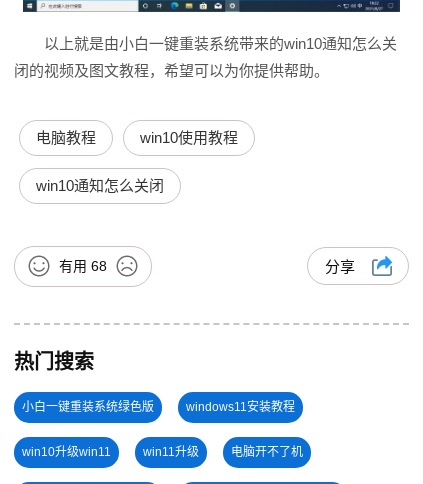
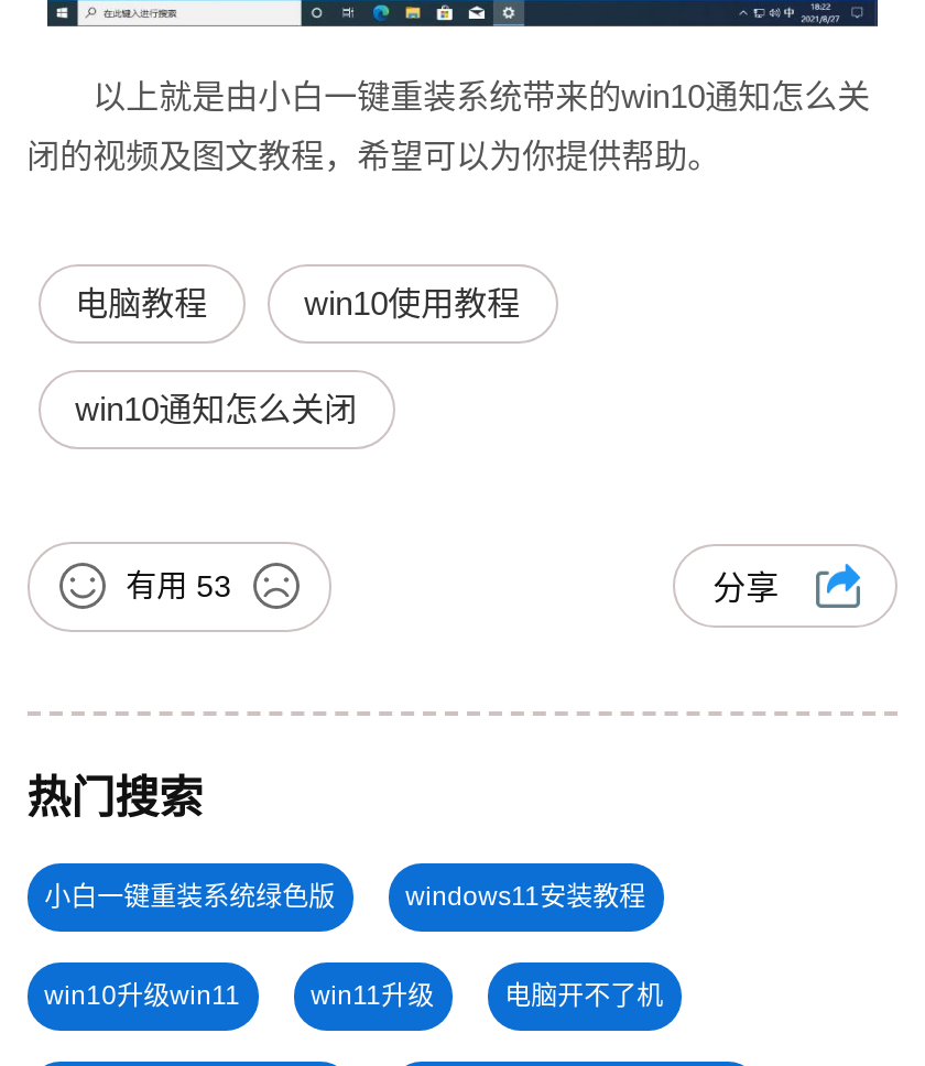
- 有用 68
+ 有用 53
